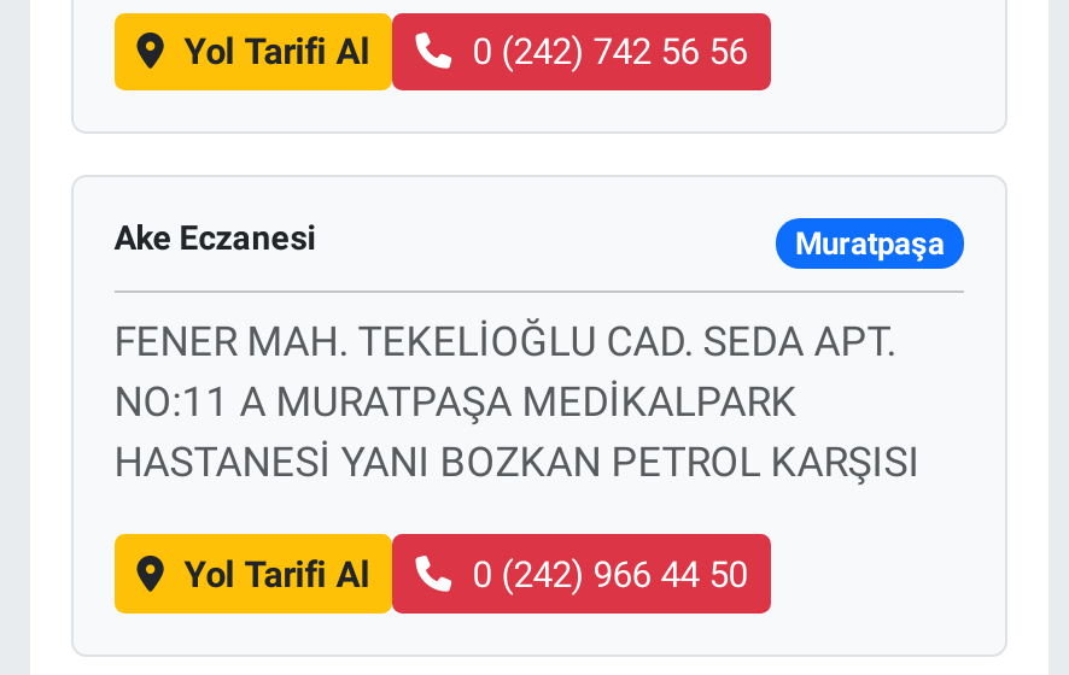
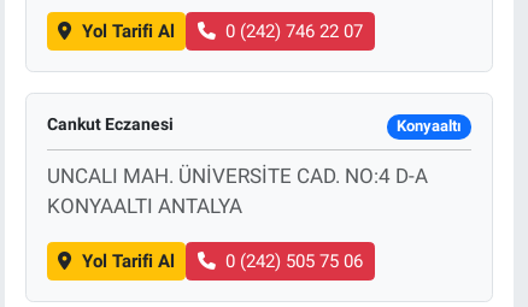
- 0 (242) 742 56 56
+ 0 (242) 746 22 07

- Ake Eczanesi
- Muratpaşa
+ Cankut Eczanesi
+ Konyaaltı

- FENER MAH. TEKELİOĞLU CAD. SEDA APT.
- NO:11 A MURATPAŞA MEDİKALPARK
- HASTANESİ YANI BOZKAN PETROL KARŞISI
+ UNCALI MAH. ÜNİVERSİTE CAD. NO:4 D-A
+ KONYAALTI ANTALYA

- 0 (242) 966 44 50
+ 0 (242) 505 75 06
